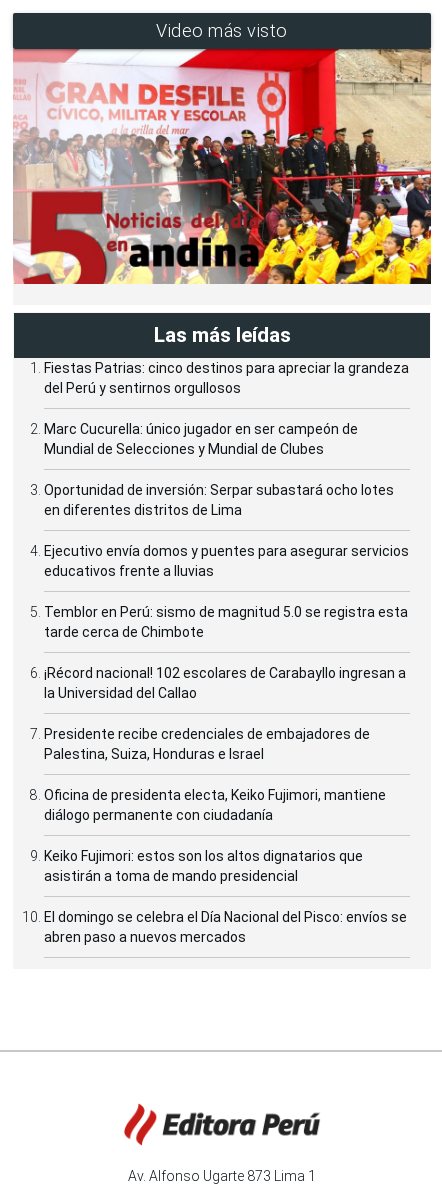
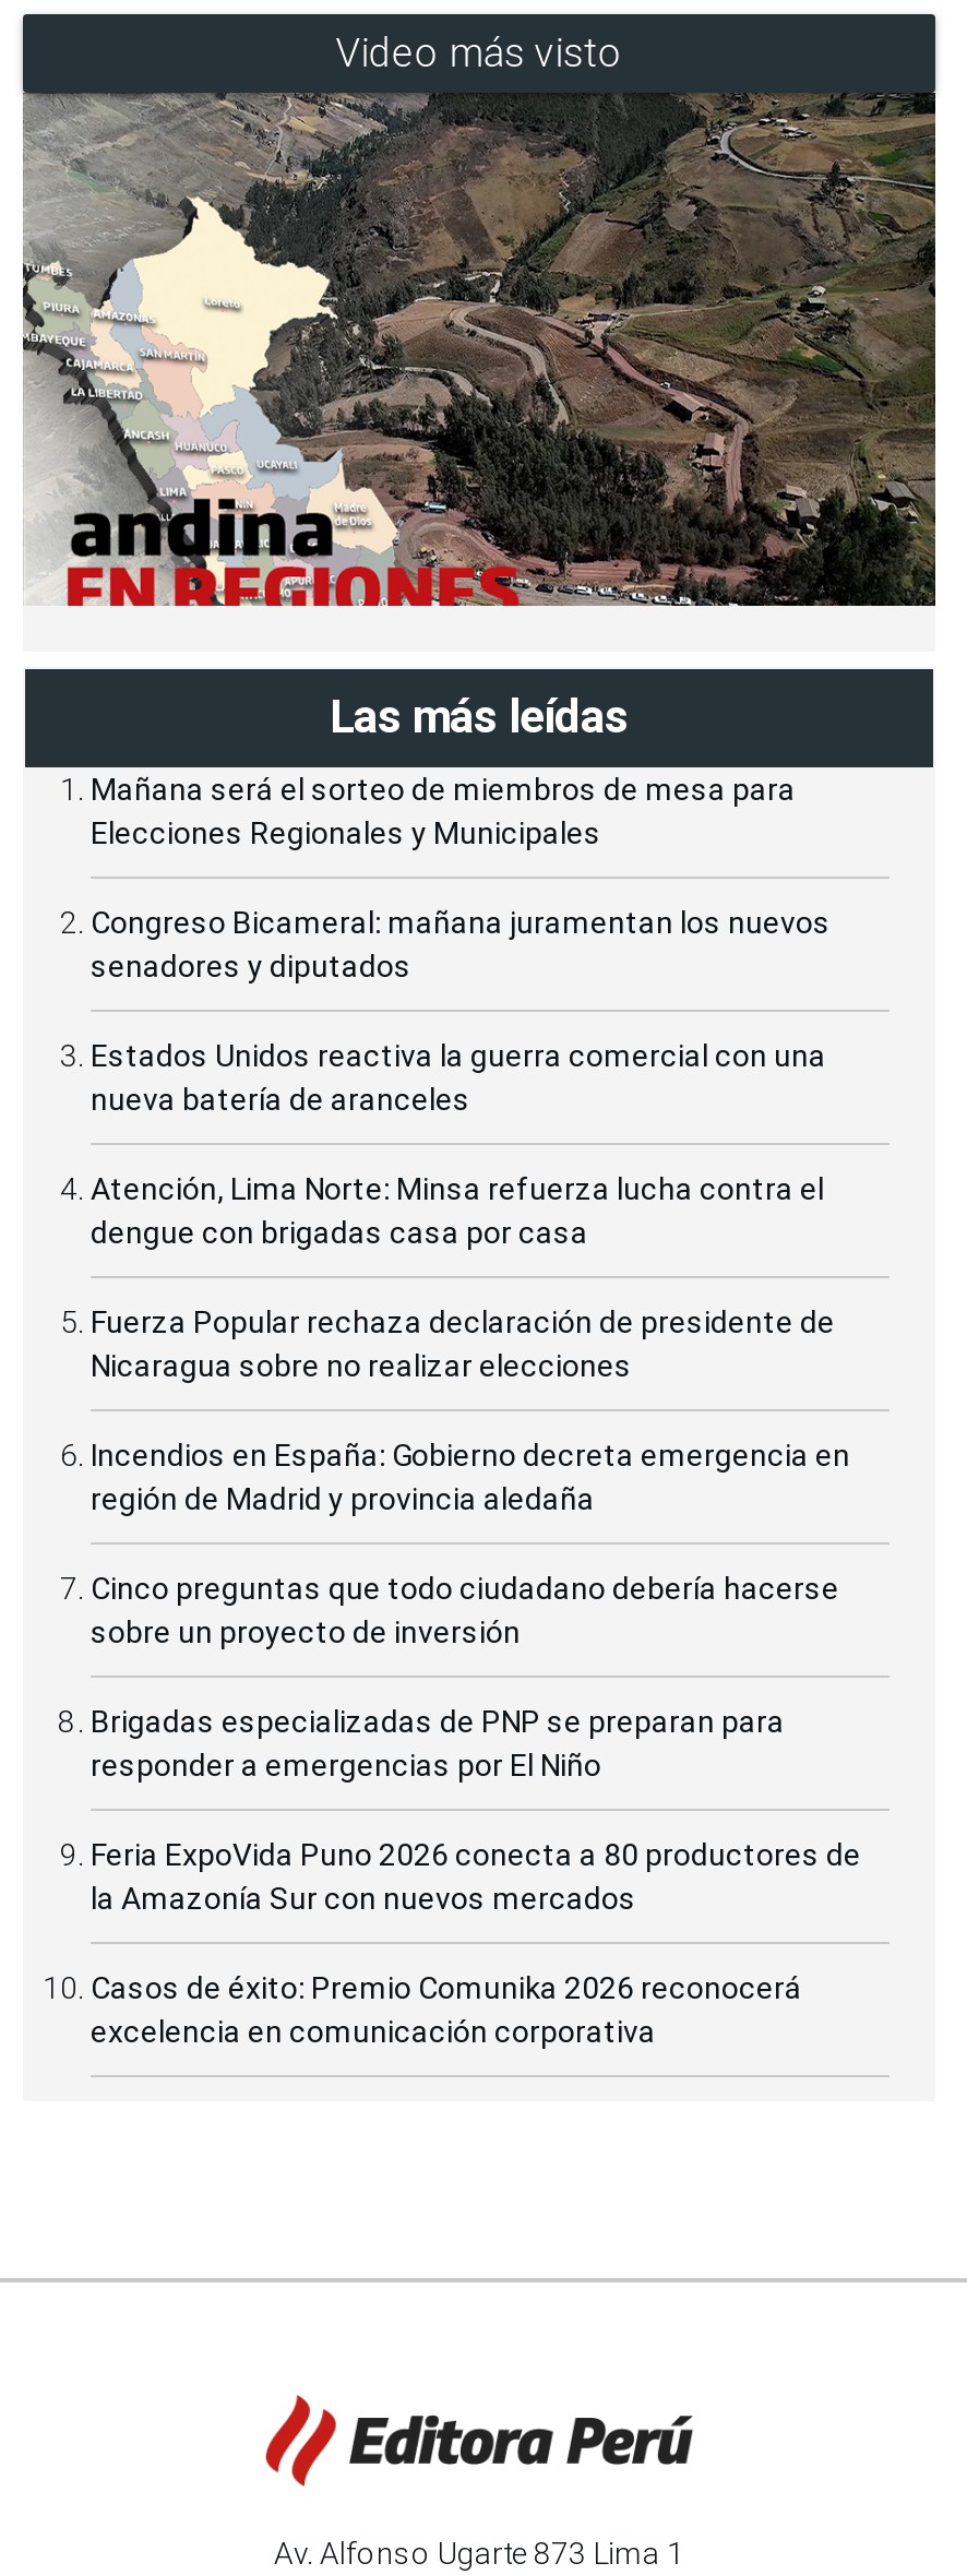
- [image]
+ [image]

- Fiestas Patrias: cinco destinos para apreciar la grandeza
- del Perú y sentirnos orgullosos
+ Mañana será el sorteo de miembros de mesa para
+ Elecciones Regionales y Municipales

- Marc Cucurella: único jugador en ser campeón de
- Mundial de Selecciones y Mundial de Clubes
+ Congreso Bicameral: mañana juramentan los nuevos
+ senadores y diputados

- Oportunidad de inversión: Serpar subastará ocho lotes
- en diferentes distritos de Lima
+ Estados Unidos reactiva la guerra comercial con una
+ nueva batería de aranceles

- Ejecutivo envía domos y puentes para asegurar servicios
- educativos frente a lluvias
+ Atención, Lima Norte: Minsa refuerza lucha contra el
+ dengue con brigadas casa por casa

- Temblor en Perú: sismo de magnitud 5.0 se registra esta
- tarde cerca de Chimbote
+ Fuerza Popular rechaza declaración de presidente de
+ Nicaragua sobre no realizar elecciones

- ¡Récord nacional! 102 escolares de Carabayllo ingresan a
- la Universidad del Callao
+ Incendios en España: Gobierno decreta emergencia en
+ región de Madrid y provincia aledaña

- Presidente recibe credenciales de embajadores de
- Palestina, Suiza, Honduras e Israel
+ Cinco preguntas que todo ciudadano debería hacerse
+ sobre un proyecto de inversión

- Oficina de presidenta electa, Keiko Fujimori, mantiene
- diálogo permanente con ciudadanía
+ Brigadas especializadas de PNP se preparan para
+ responder a emergencias por El Niño

- Keiko Fujimori: estos son los altos dignatarios que
- asistirán a toma de mando presidencial
+ Feria ExpoVida Puno 2026 conecta a 80 productores de
+ la Amazonía Sur con nuevos mercados

- El domingo se celebra el Día Nacional del Pisco: envíos se
- abren paso a nuevos mercados
+ Casos de éxito: Premio Comunika 2026 reconocerá
+ excelencia en comunicación corporativa
